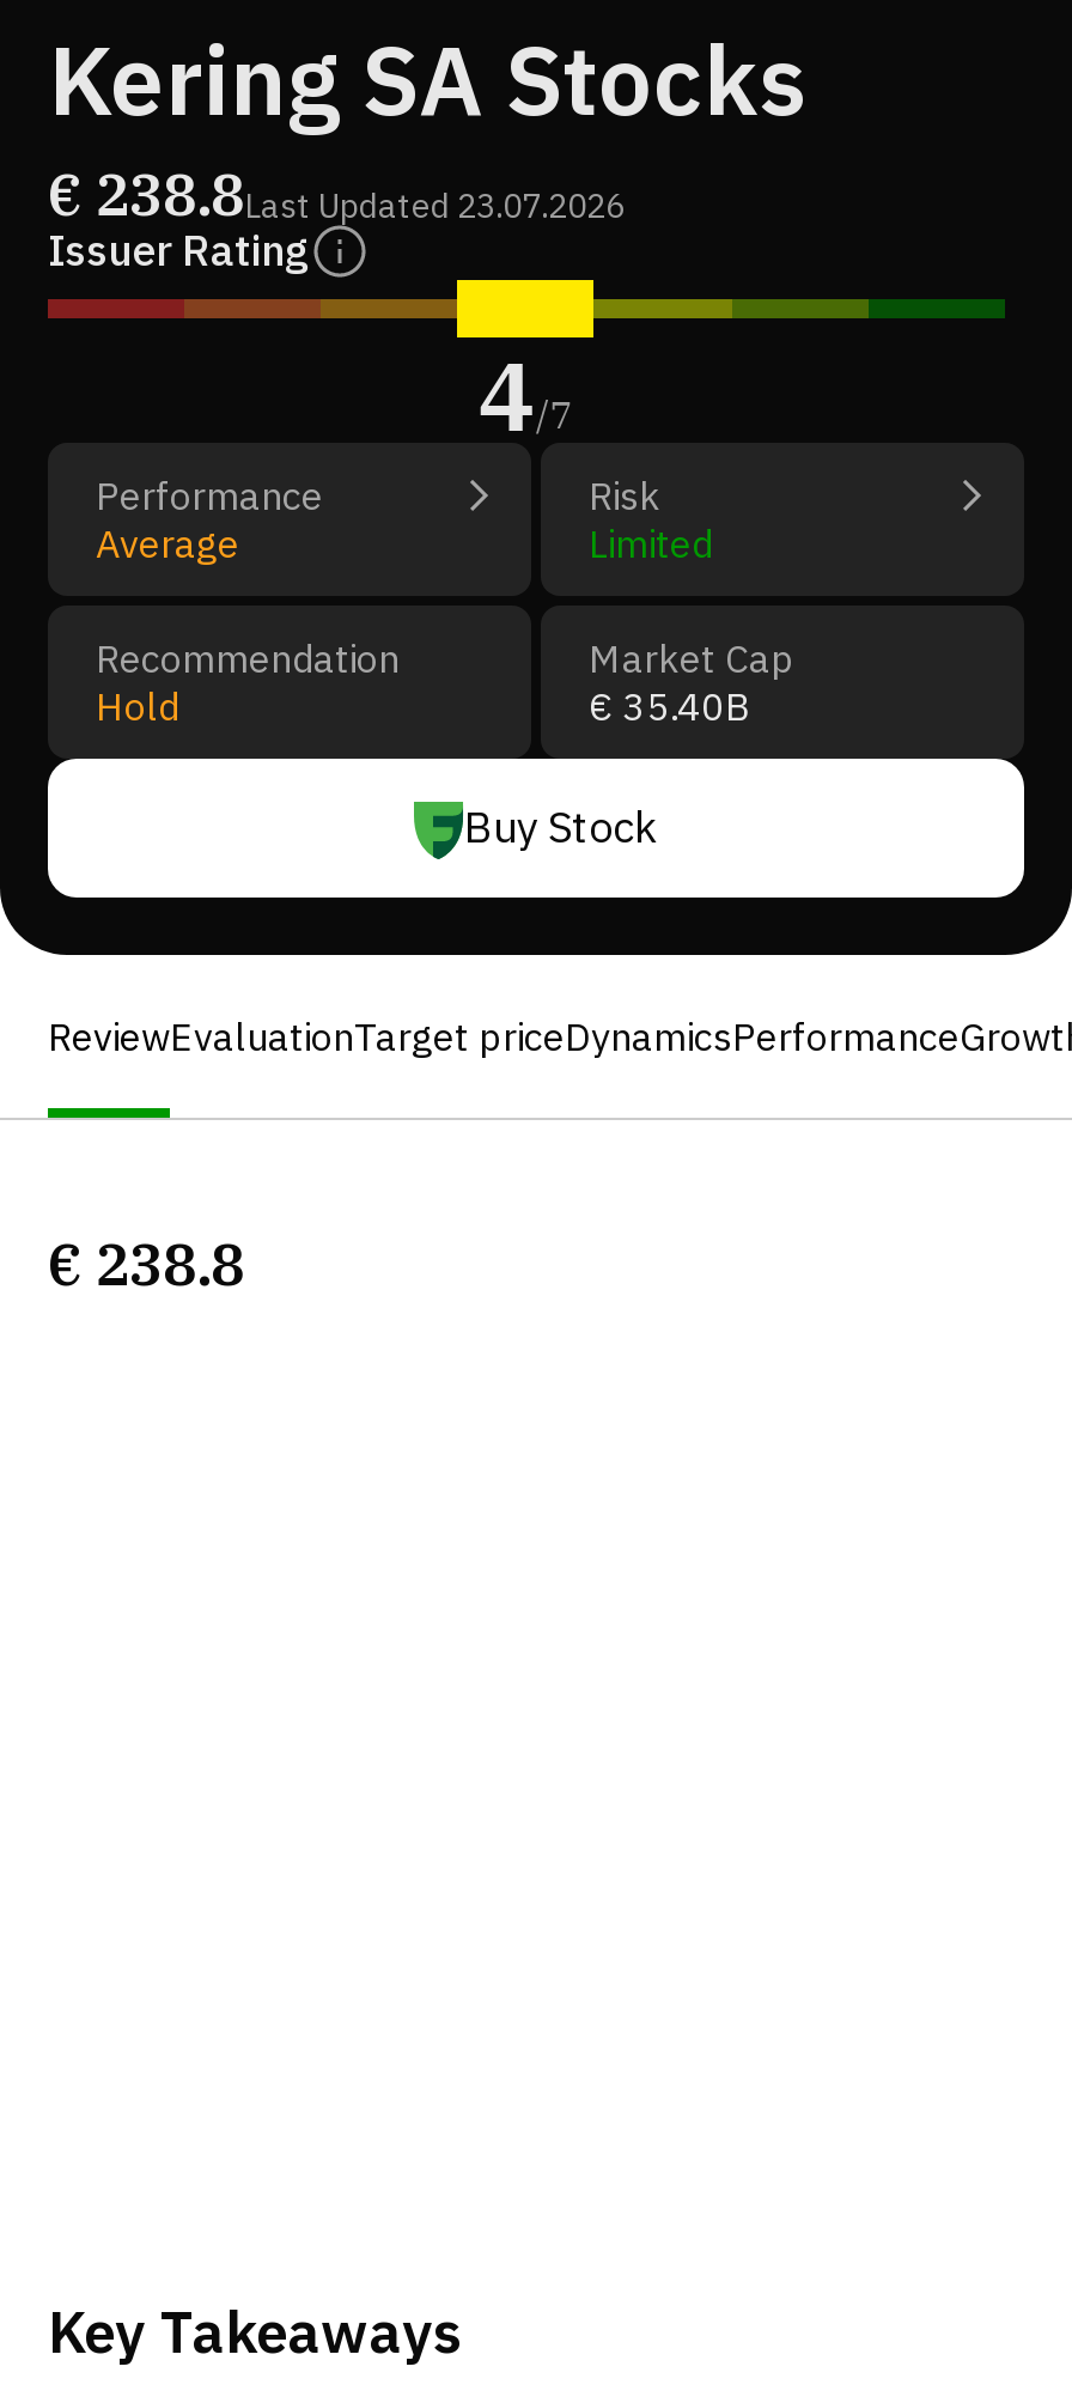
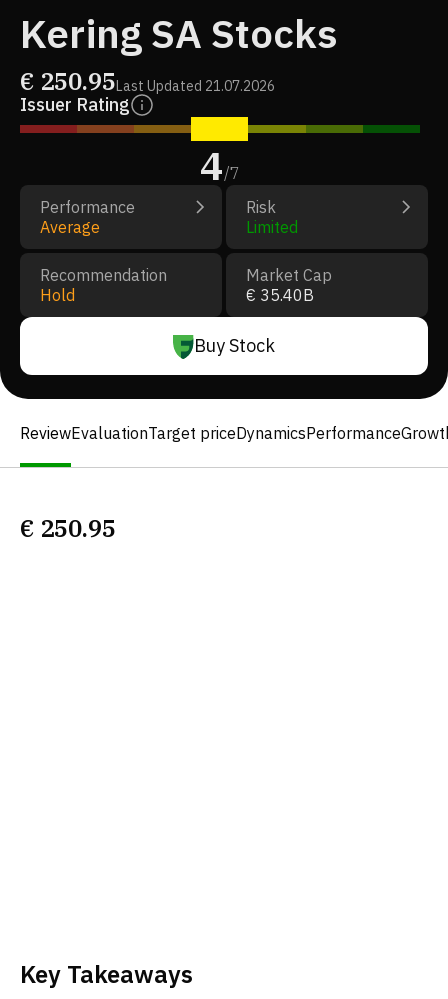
- € 238.8Last Updated 23.07.2026
+ € 250.95Last Updated 21.07.2026

- € 238.8
+ € 250.95
